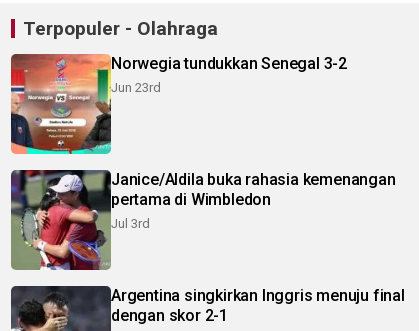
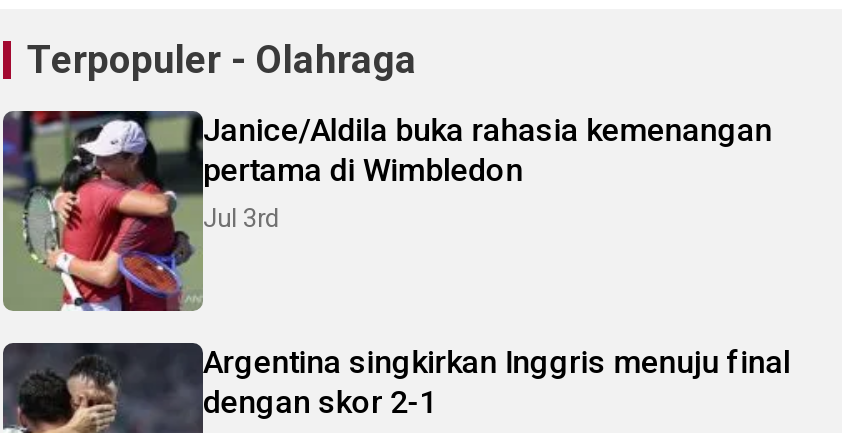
- [image]
- Norwegia tundukkan Senegal 3-2
- Jun 23rd
